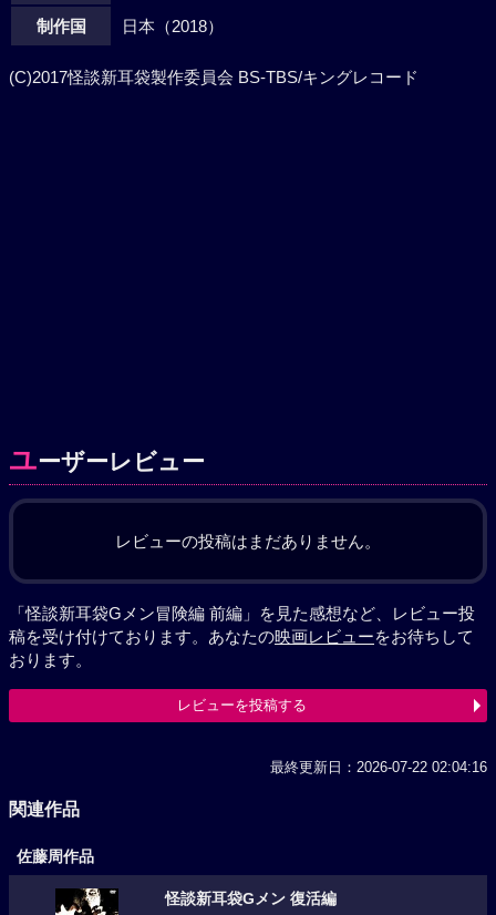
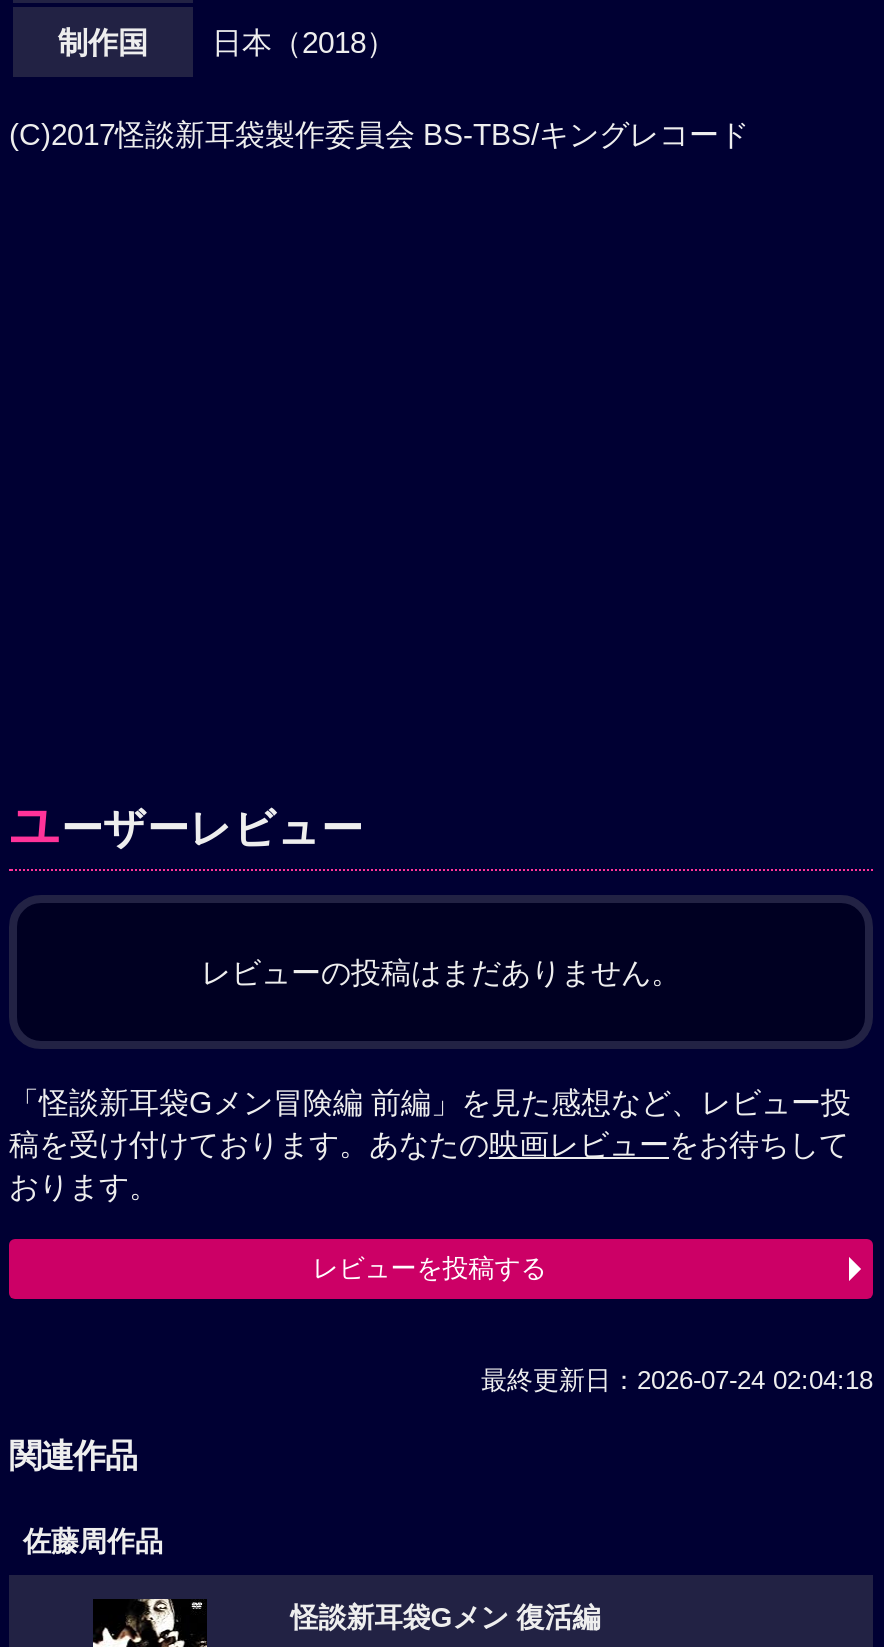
- 最終更新日：2026-07-22 02:04:16
+ 最終更新日：2026-07-24 02:04:18
